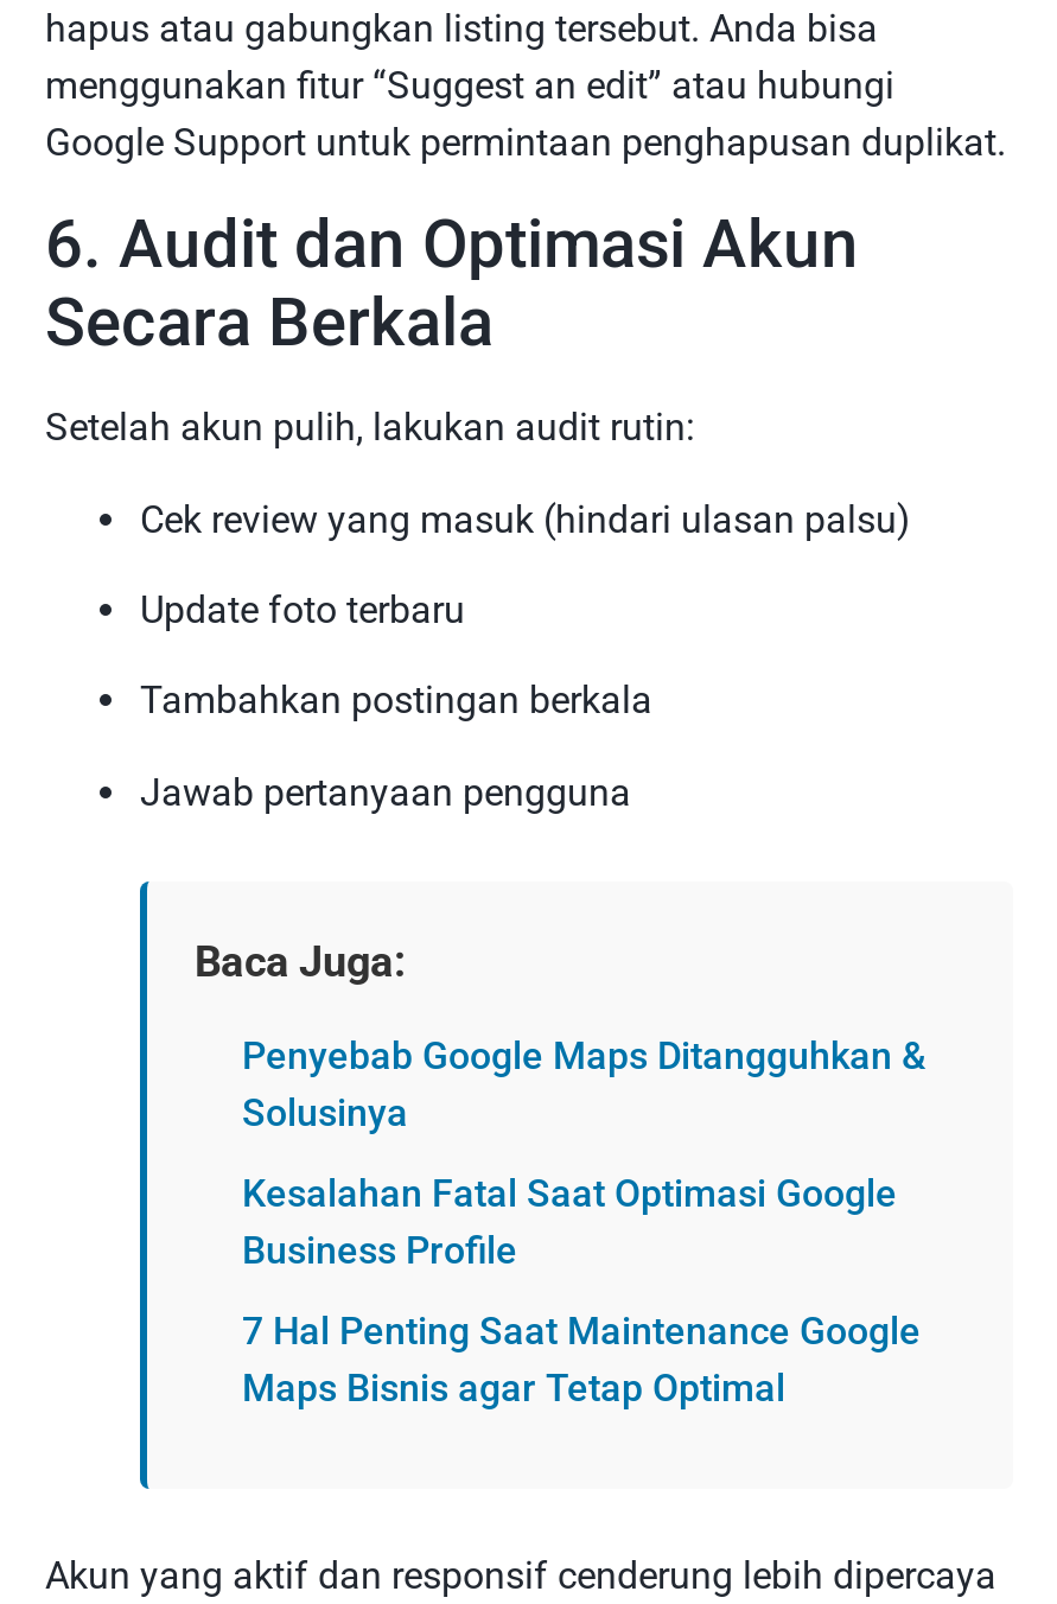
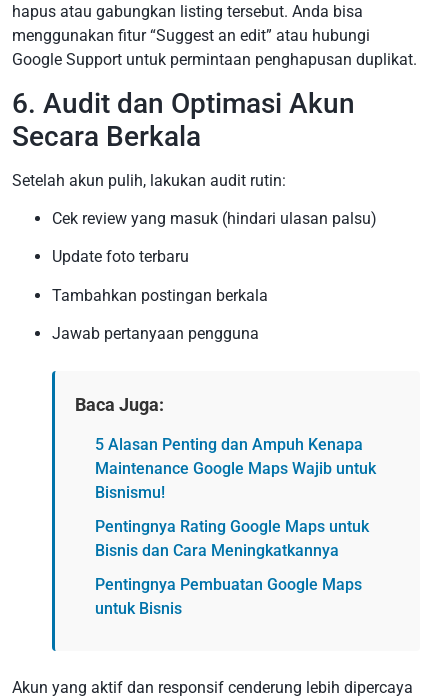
- Penyebab Google Maps Ditangguhkan &
- Solusinya
+ 5 Alasan Penting dan Ampuh Kenapa
+ Maintenance Google Maps Wajib untuk
+ Bisnismu!

- Kesalahan Fatal Saat Optimasi Google
- Business Profile
+ Pentingnya Rating Google Maps untuk
+ Bisnis dan Cara Meningkatkannya

- 7 Hal Penting Saat Maintenance Google
- Maps Bisnis agar Tetap Optimal
+ Pentingnya Pembuatan Google Maps
+ untuk Bisnis
